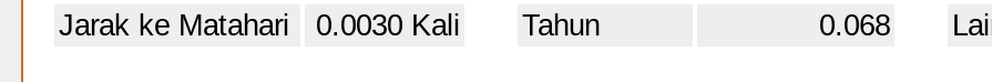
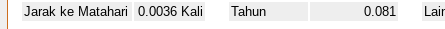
- Jarak ke Matahari 0.0030 Kali Tahun
+ Jarak ke Matahari 0.0036 Kali Tahun

- 0.068
+ 0.081
